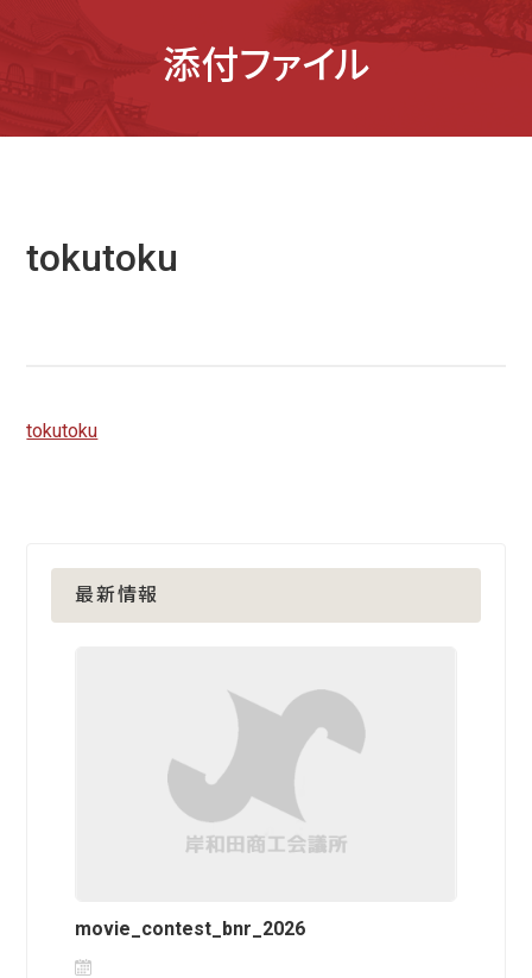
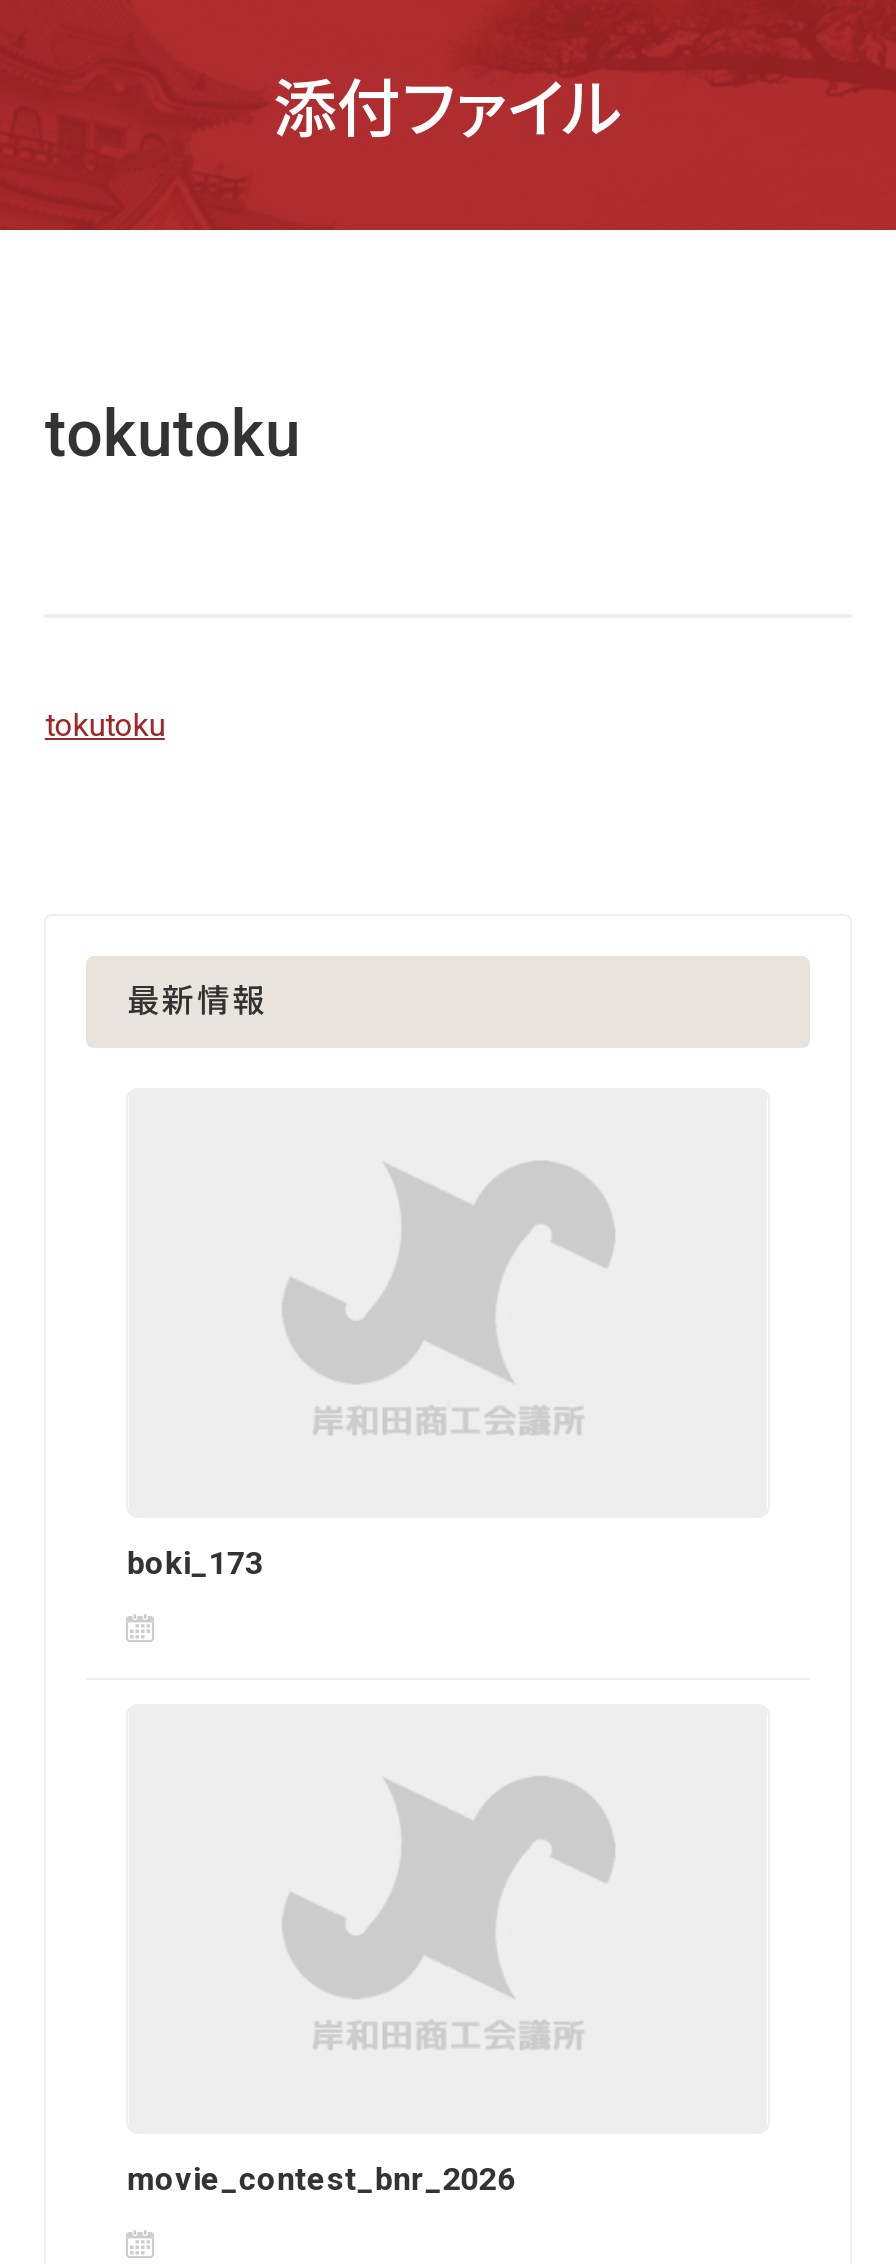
+ boki_173
